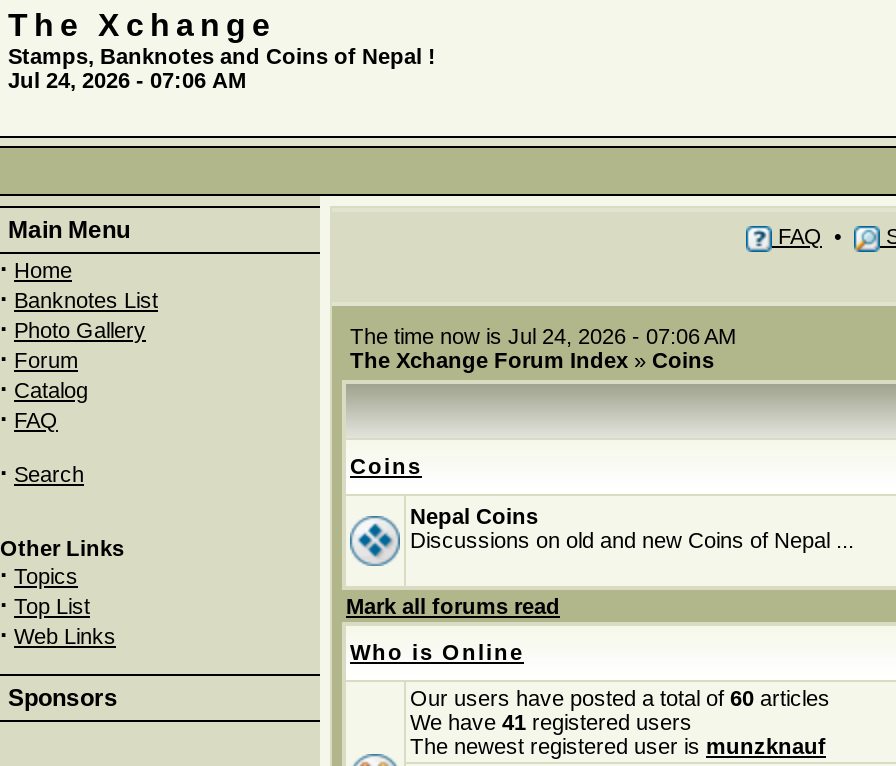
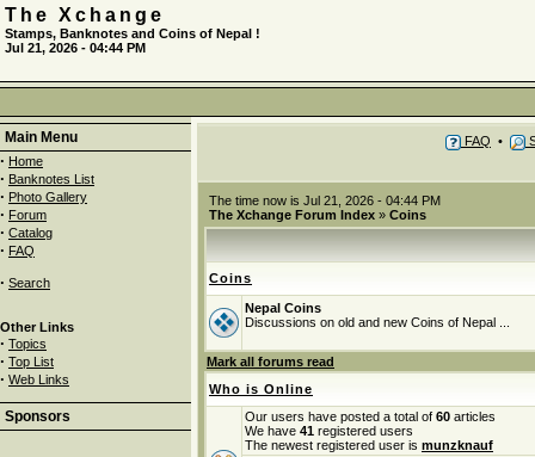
- Jul 24, 2026 - 07:06 AM
+ Jul 21, 2026 - 04:44 PM

- The time now is Jul 24, 2026 - 07:06 AM
+ The time now is Jul 21, 2026 - 04:44 PM
